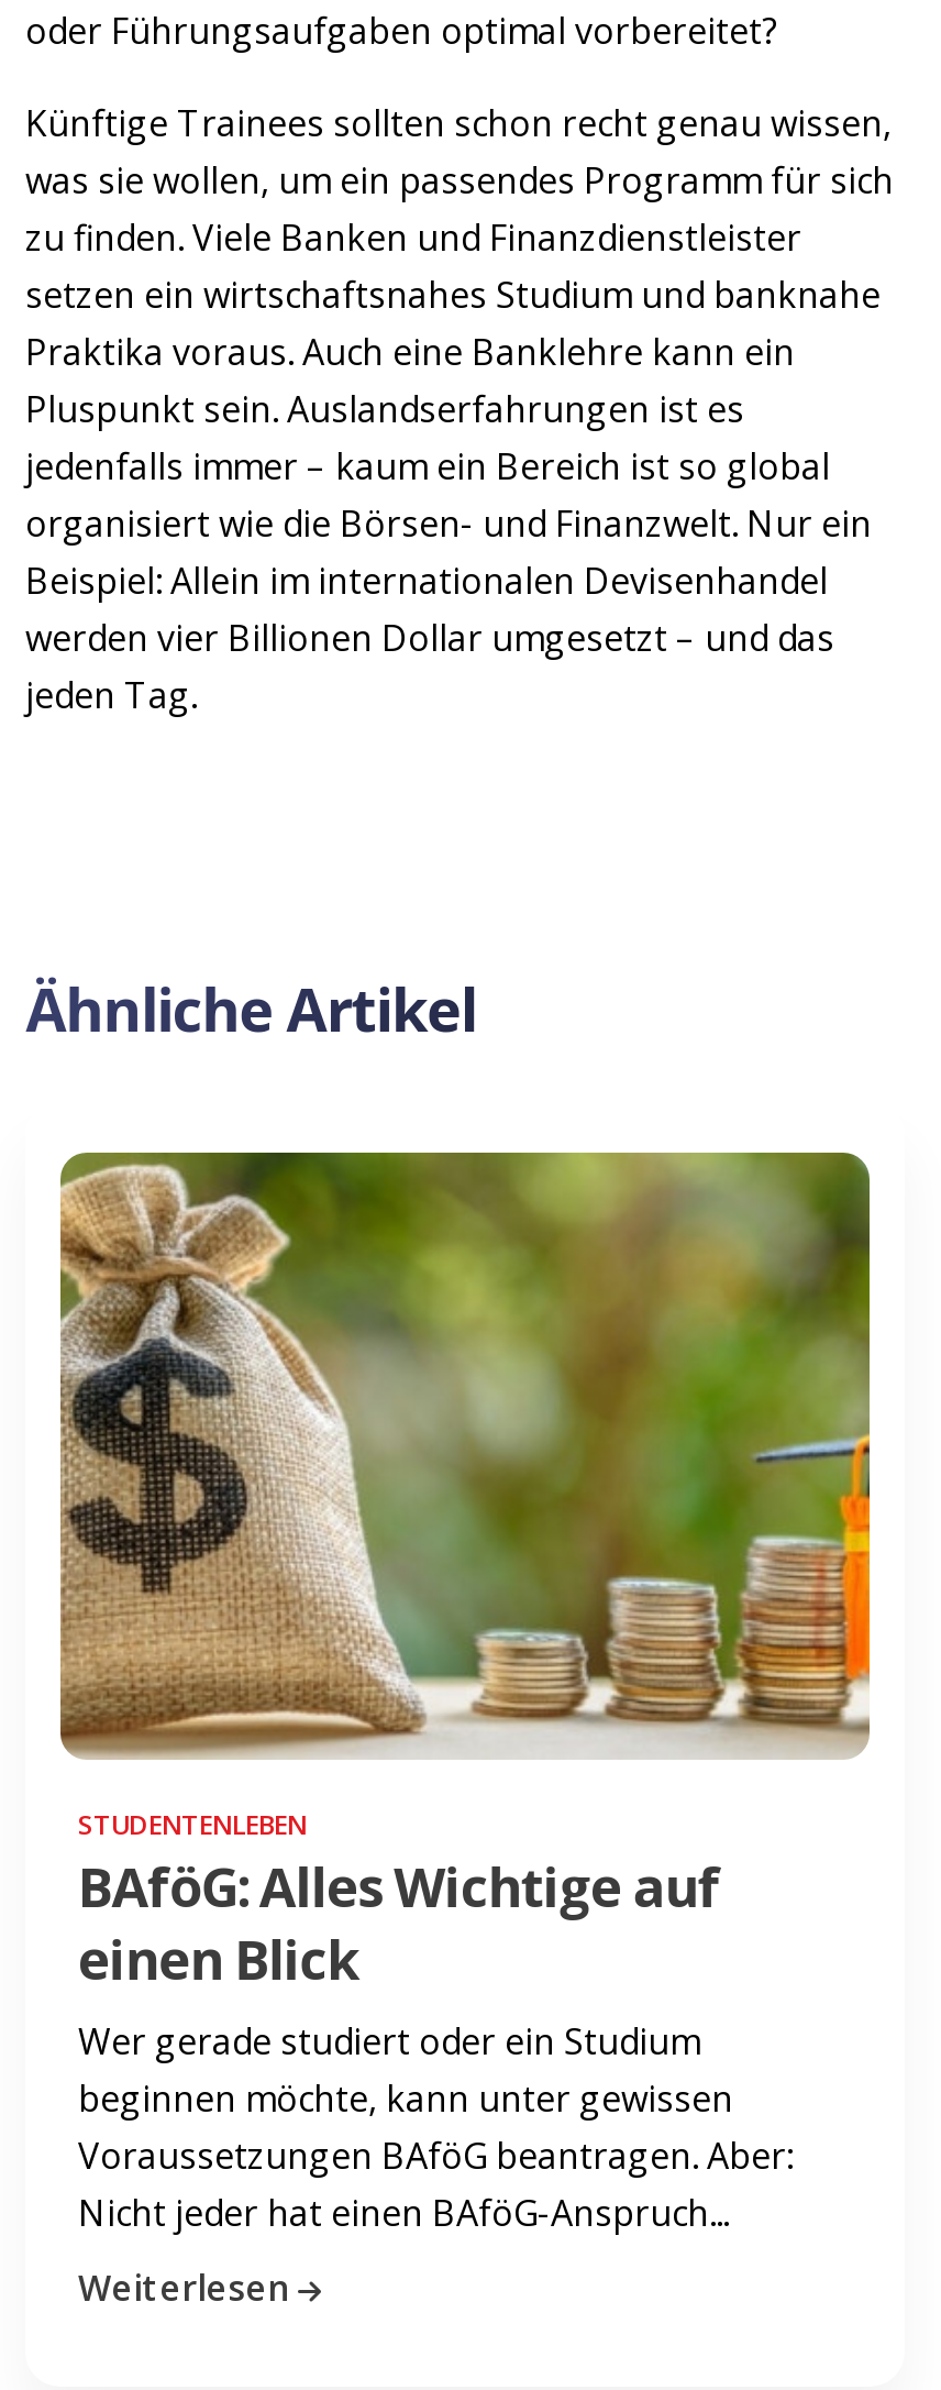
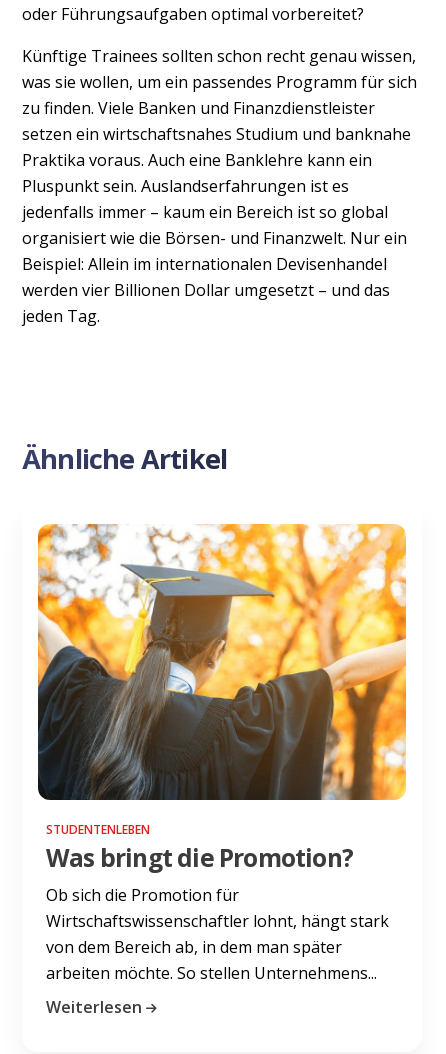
- [image]
+ [image]

- BAföG: Alles Wichtige auf
- einen Blick
- Wer gerade studiert oder ein Studium
- beginnen möchte, kann unter gewissen
- Voraussetzungen BAföG beantragen. Aber:
- Nicht jeder hat einen BAföG-Anspruch...
+ Was bringt die Promotion?
+ Ob sich die Promotion für
+ Wirtschaftswissenschaftler lohnt, hängt stark
+ von dem Bereich ab, in dem man später
+ arbeiten möchte. So stellen Unternehmens...
